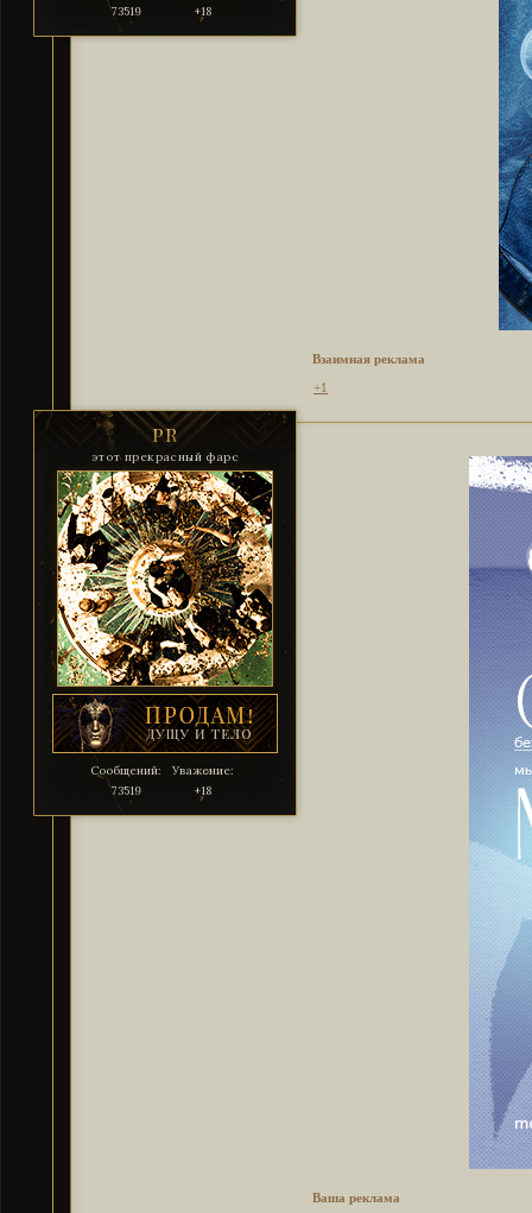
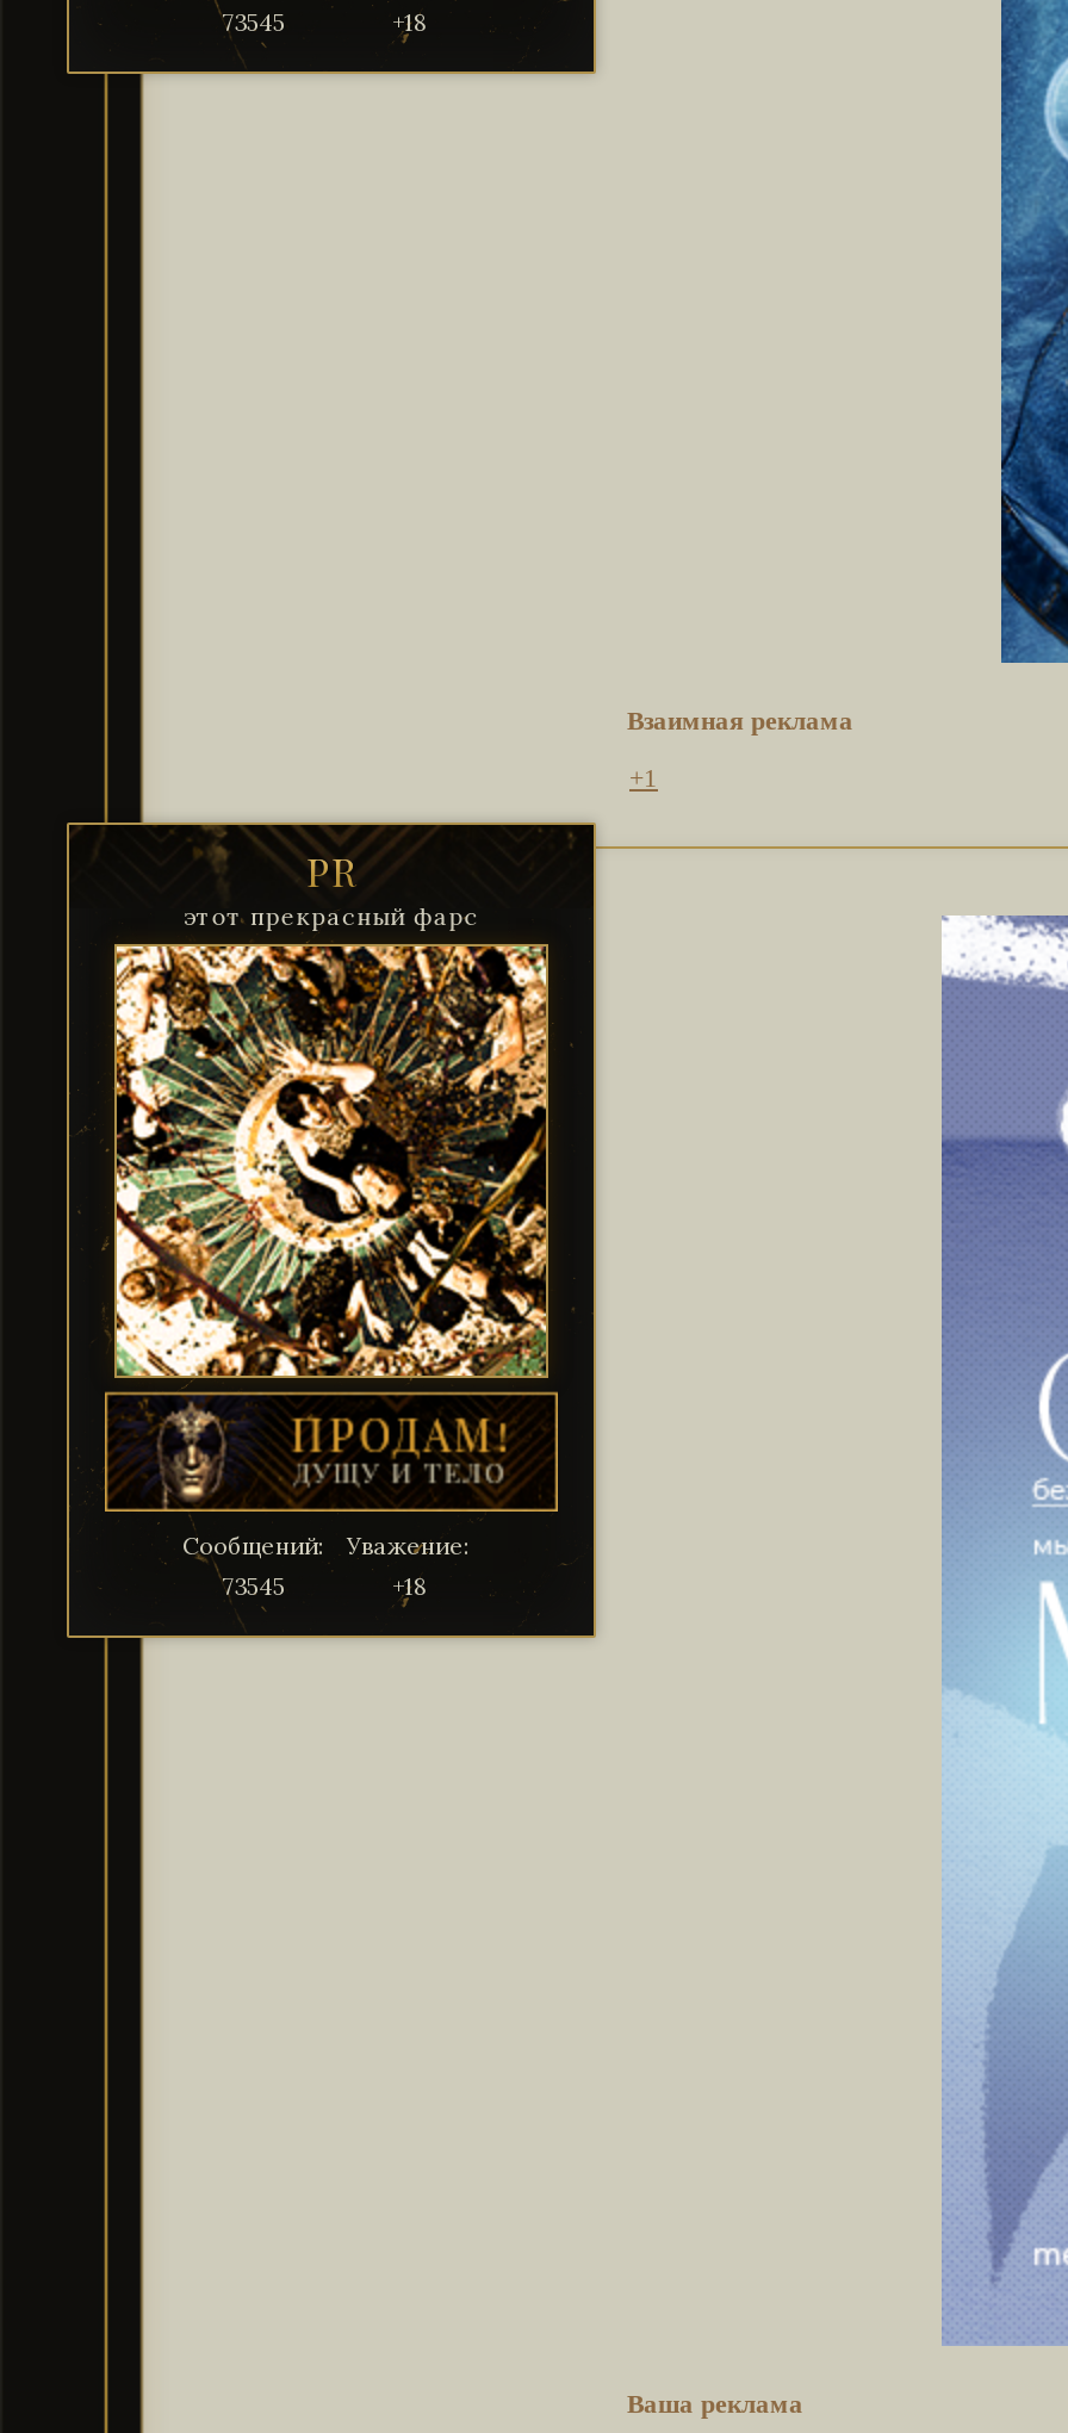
- 73519
+ 73545

- [image]
+ [image]

- 73519
+ 73545
